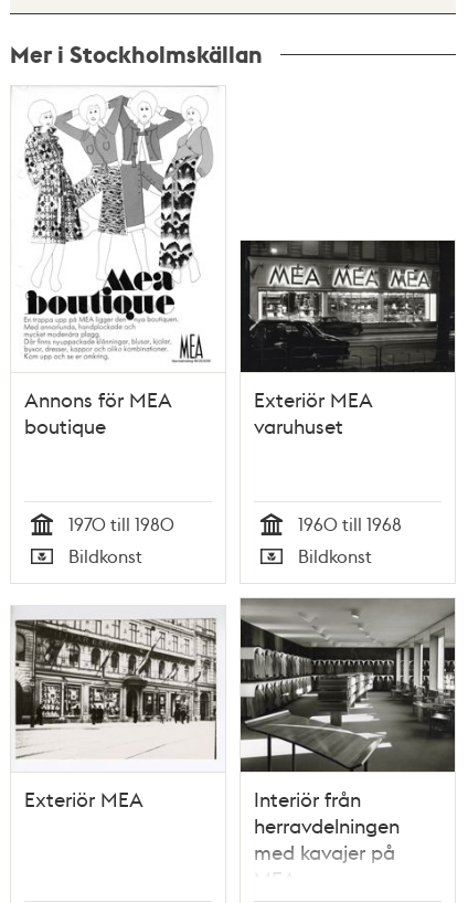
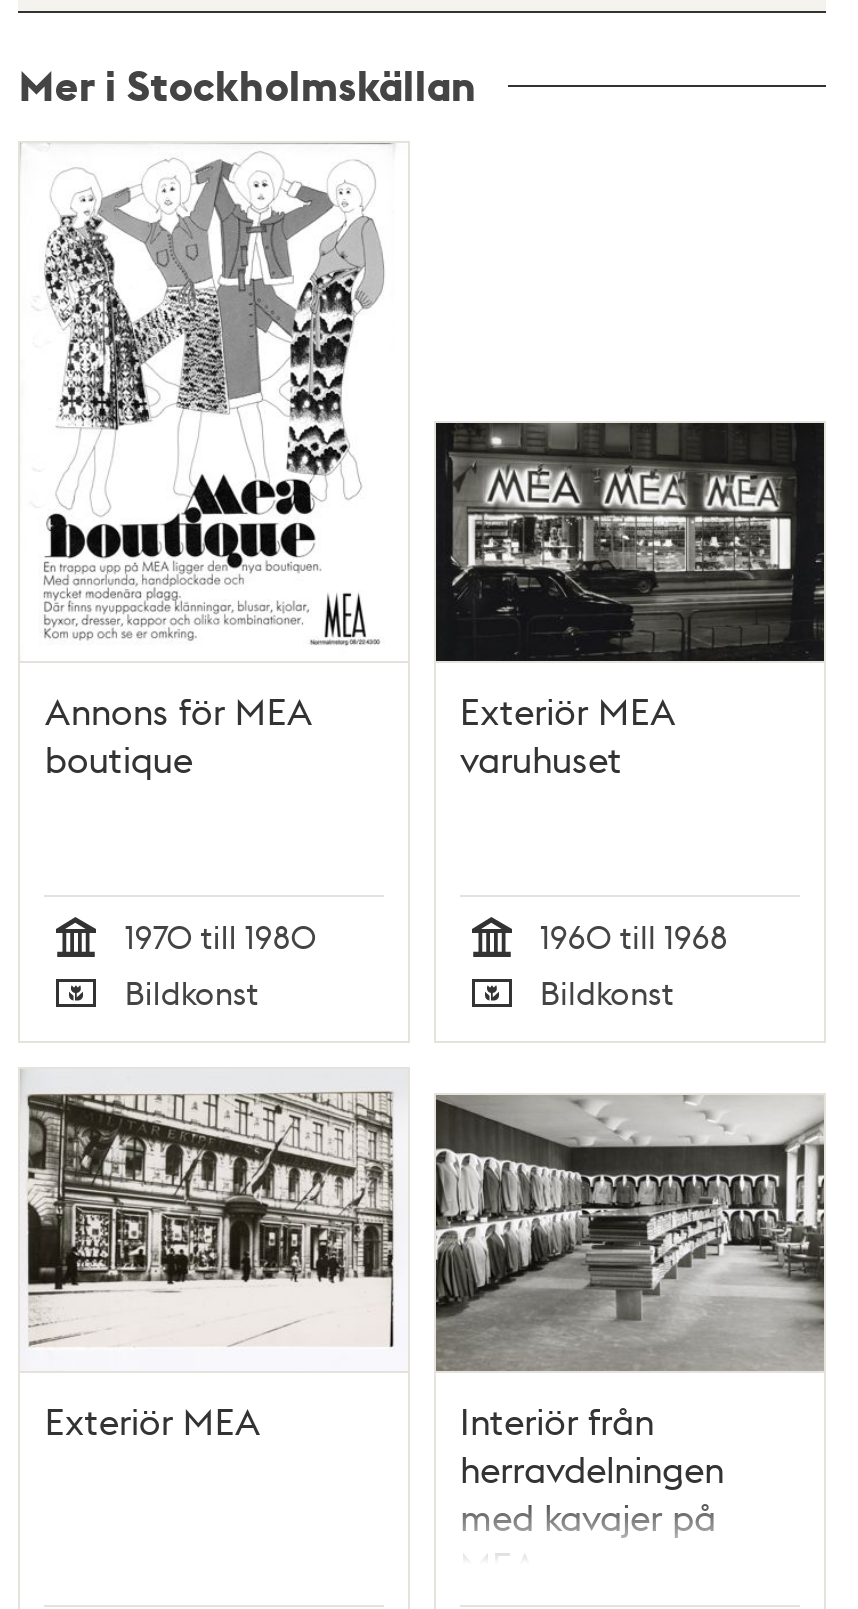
- [image]
+ [image]
